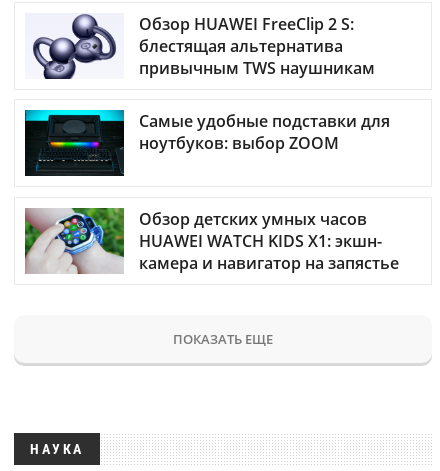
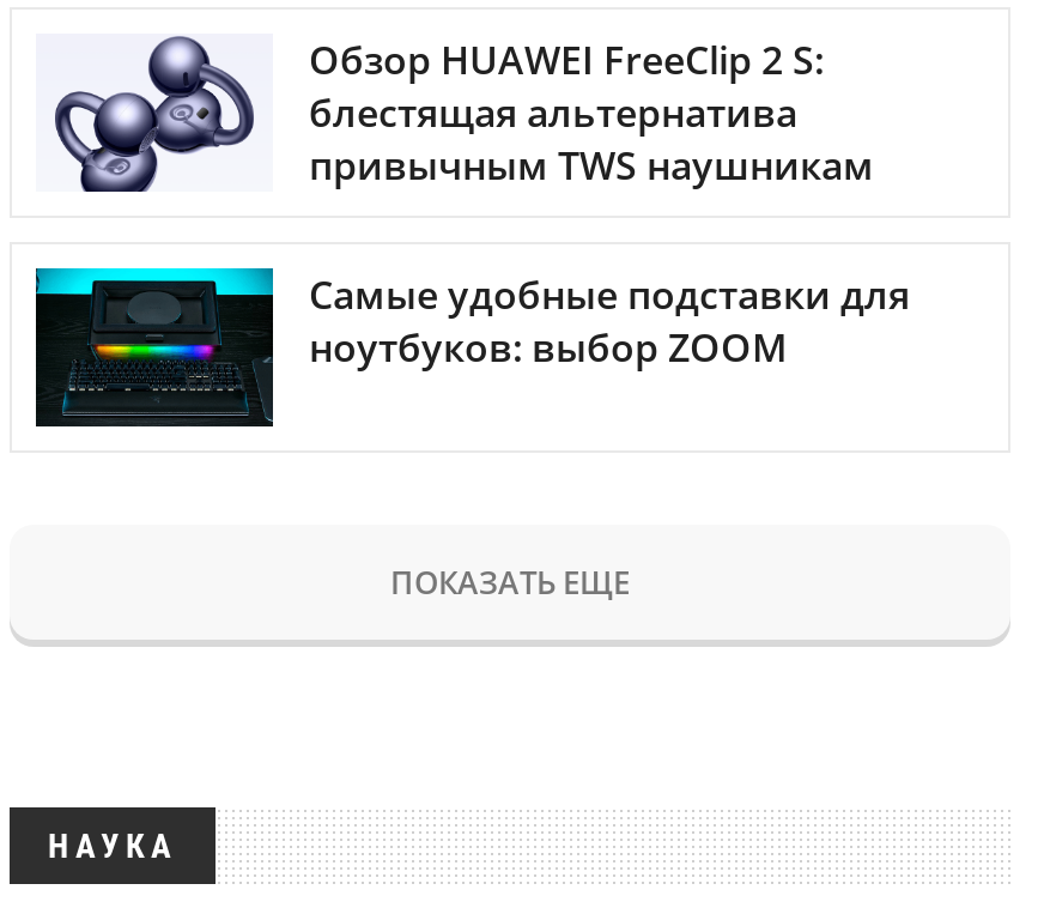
- [image]
- Обзор детских умных часов
- HUAWEI WATCH KIDS X1: экшн-
- камера и навигатор на запястье
